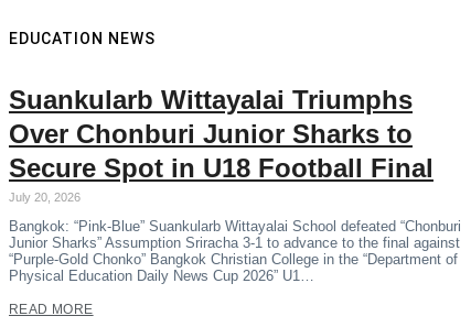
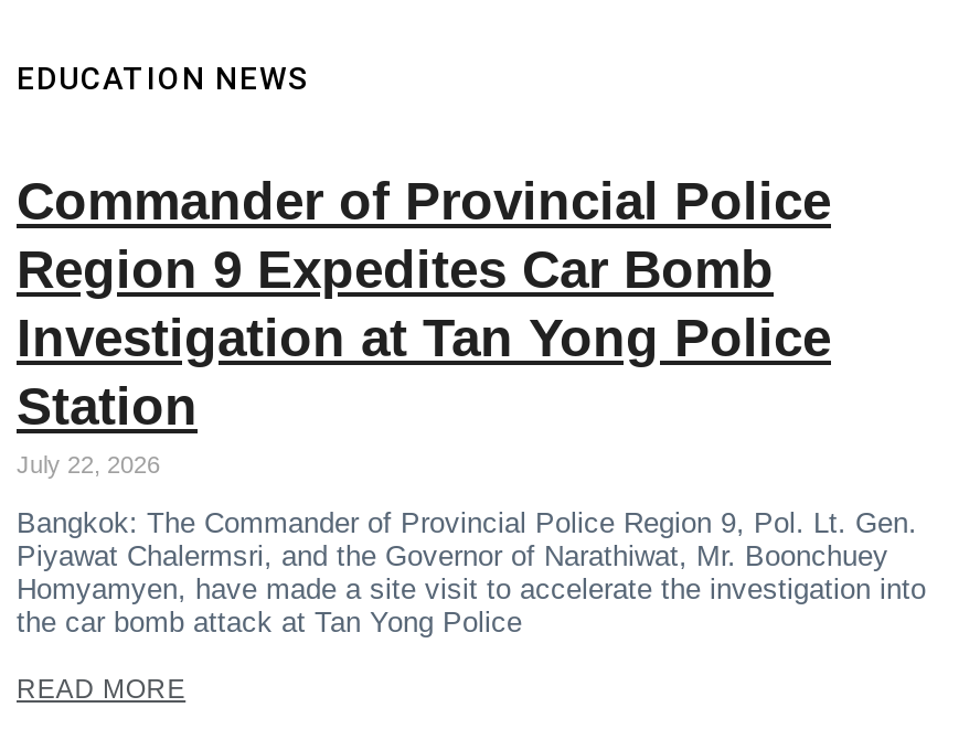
- Suankularb Wittayalai Triumphs
- Over Chonburi Junior Sharks to
- Secure Spot in U18 Football Final
- July 20, 2026
+ Commander of Provincial Police
+ Region 9 Expedites Car Bomb
+ Investigation at Tan Yong Police
+ Station
+ July 22, 2026

- Bangkok: “Pink-Blue” Suankularb Wittayalai School defeated “Chonburi
- Junior Sharks” Assumption Sriracha 3-1 to advance to the final against
- “Purple-Gold Chonko” Bangkok Christian College in the “Department of
- Physical Education Daily News Cup 2026” U1…
+ Bangkok: The Commander of Provincial Police Region 9, Pol. Lt. Gen.
+ Piyawat Chalermsri, and the Governor of Narathiwat, Mr. Boonchuey
+ Homyamyen, have made a site visit to accelerate the investigation into
+ the car bomb attack at Tan Yong Police
